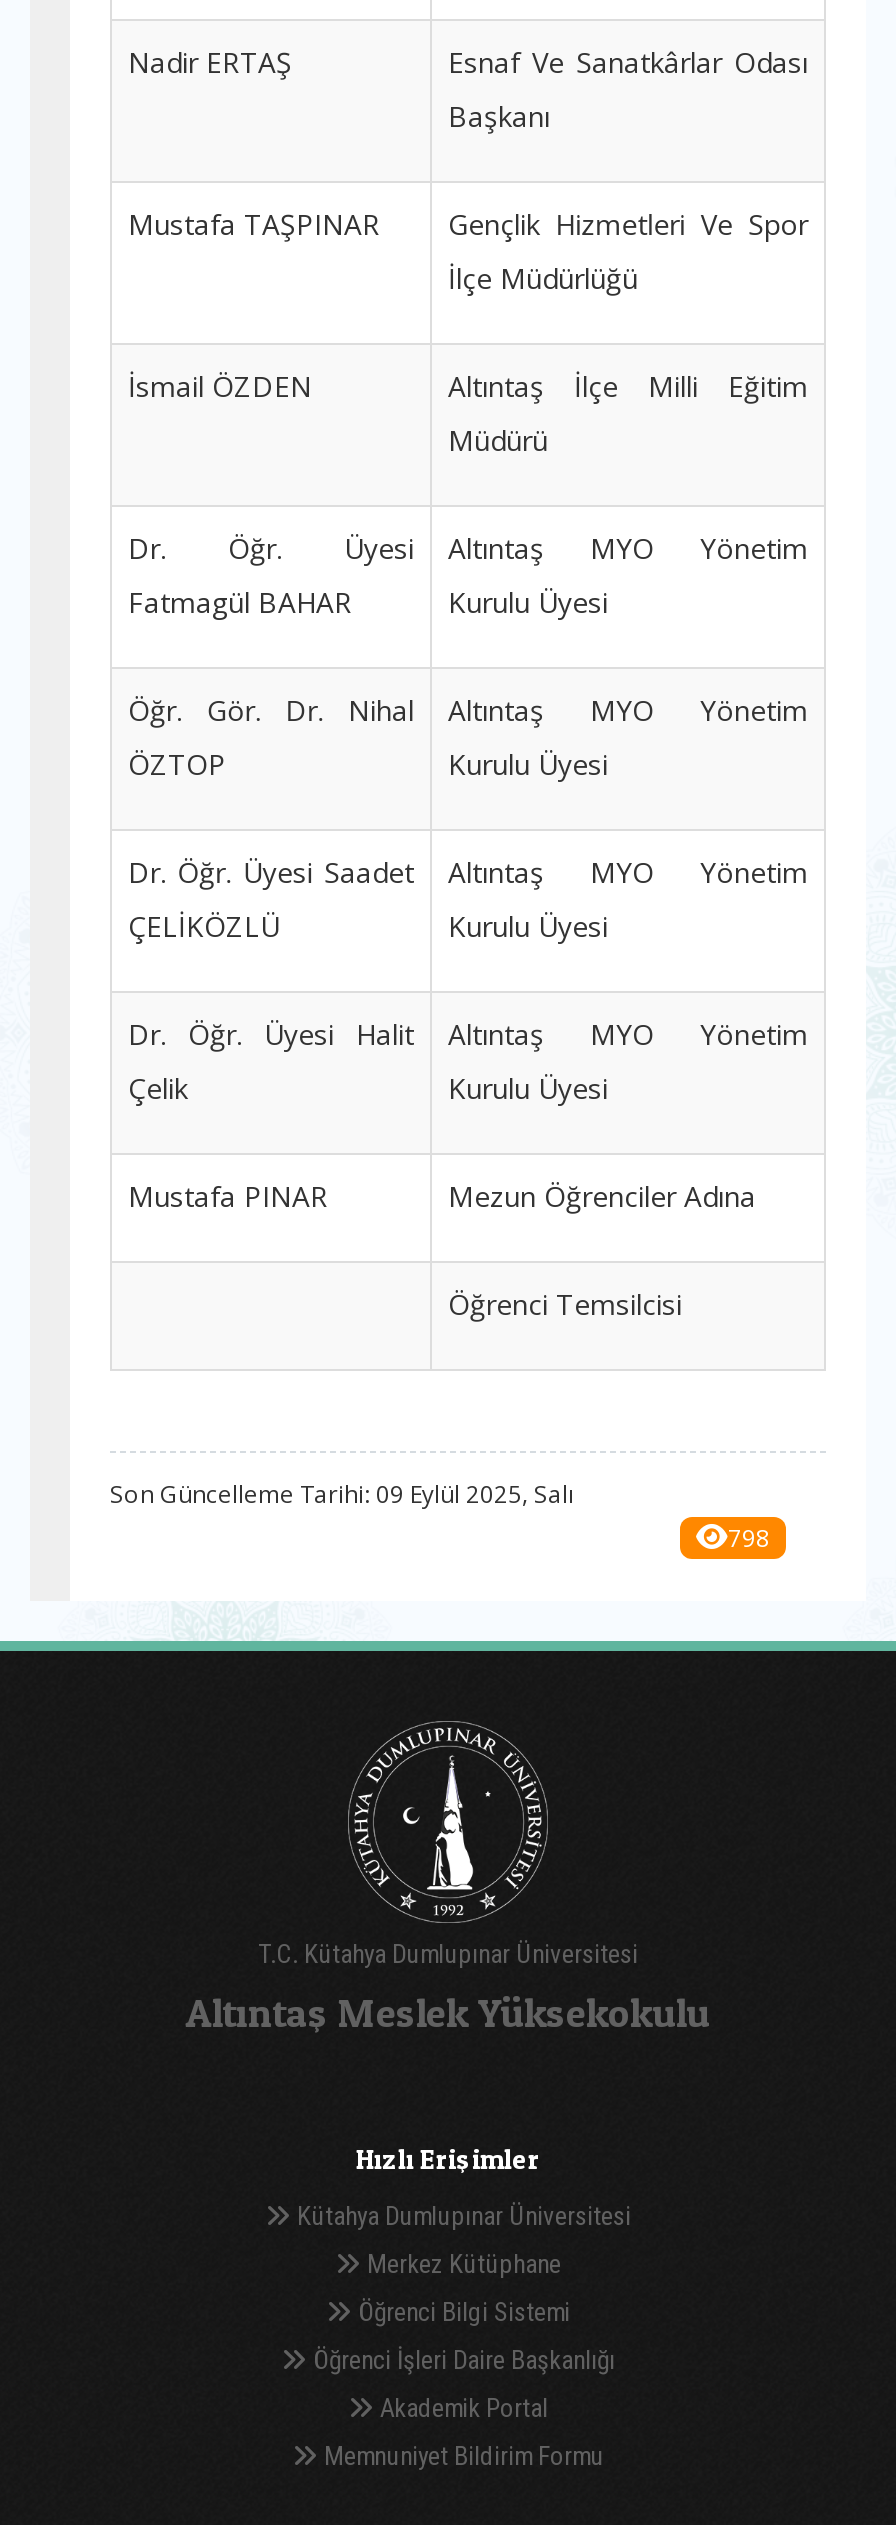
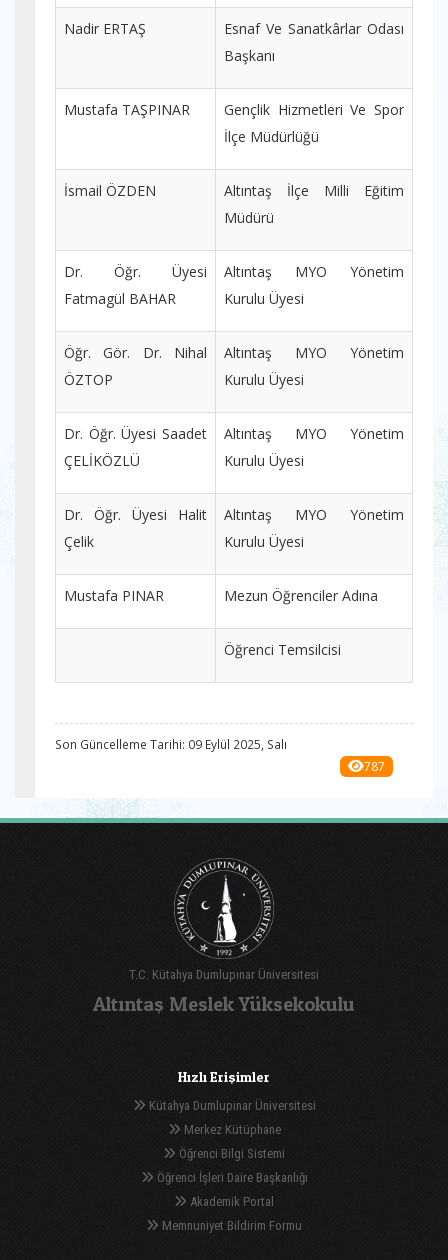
- 798
+ 787
